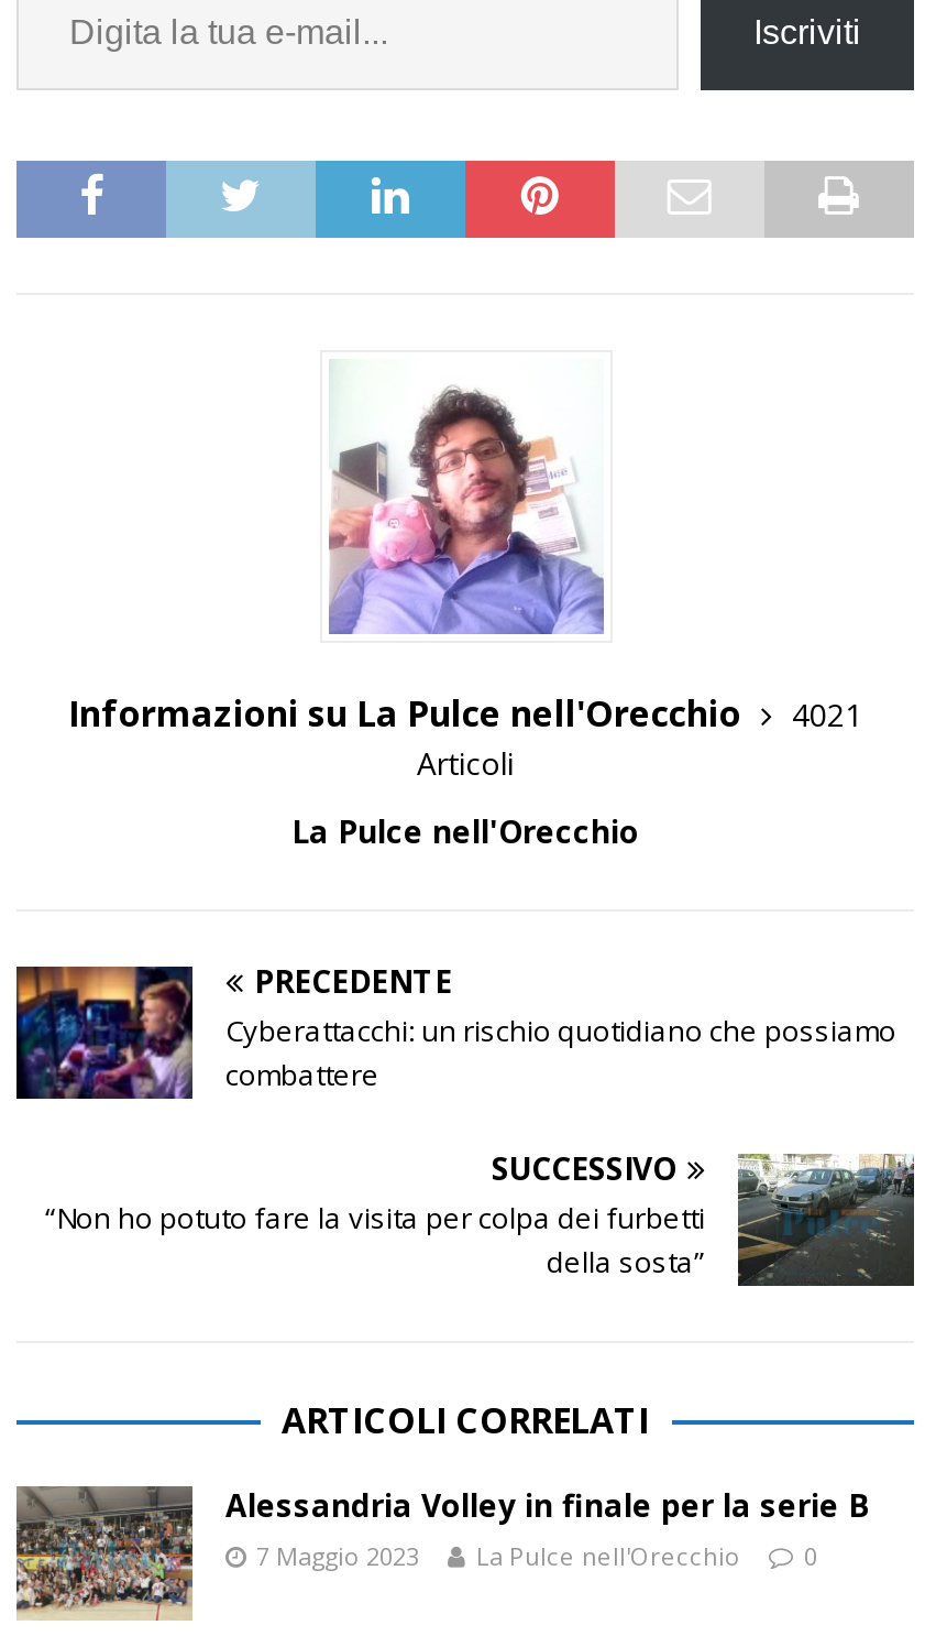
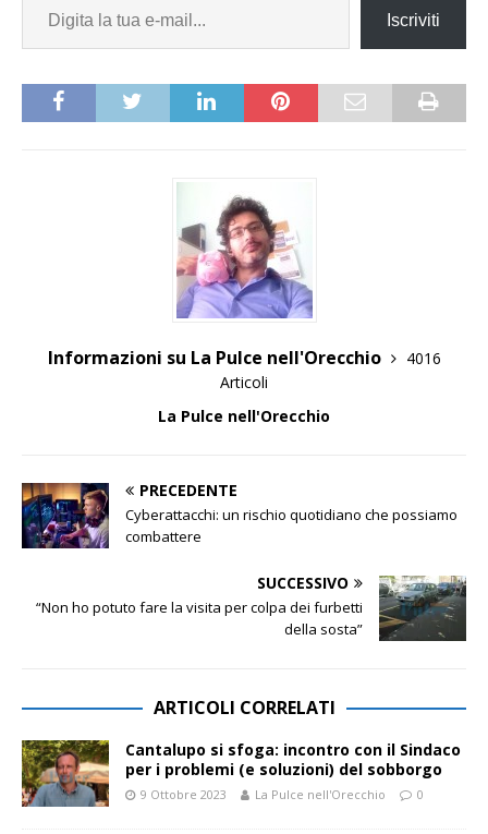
- Informazioni su La Pulce nell'Orecchio 4021
+ Informazioni su La Pulce nell'Orecchio 4016

- [image]
- Alessandria Volley in finale per la serie B
- 7 Maggio 2023
+ [image]
+ Cantalupo si sfoga: incontro con il Sindaco
+ per i problemi (e soluzioni) del sobborgo
+ 9 Ottobre 2023
